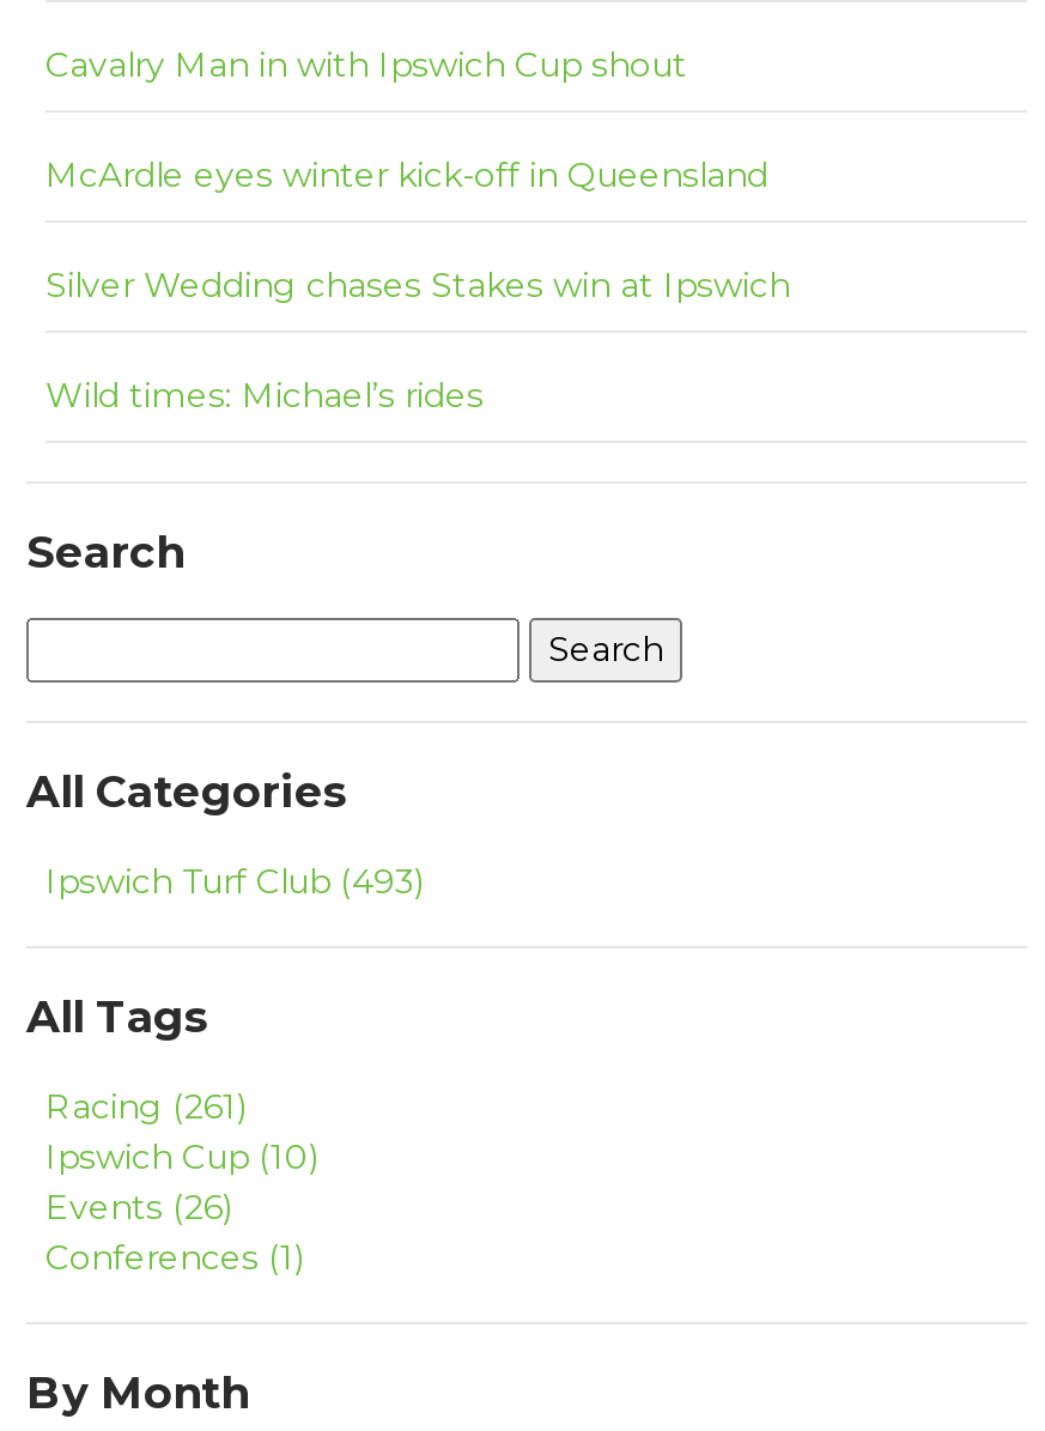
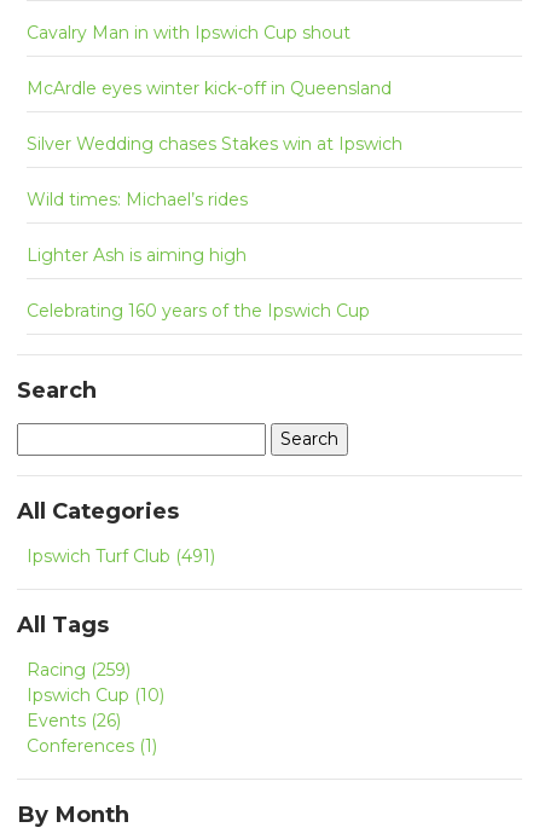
+ Lighter Ash is aiming high
+ Celebrating 160 years of the Ipswich Cup

- Ipswich Turf Club (493)
+ Ipswich Turf Club (491)

- Racing (261)
+ Racing (259)
